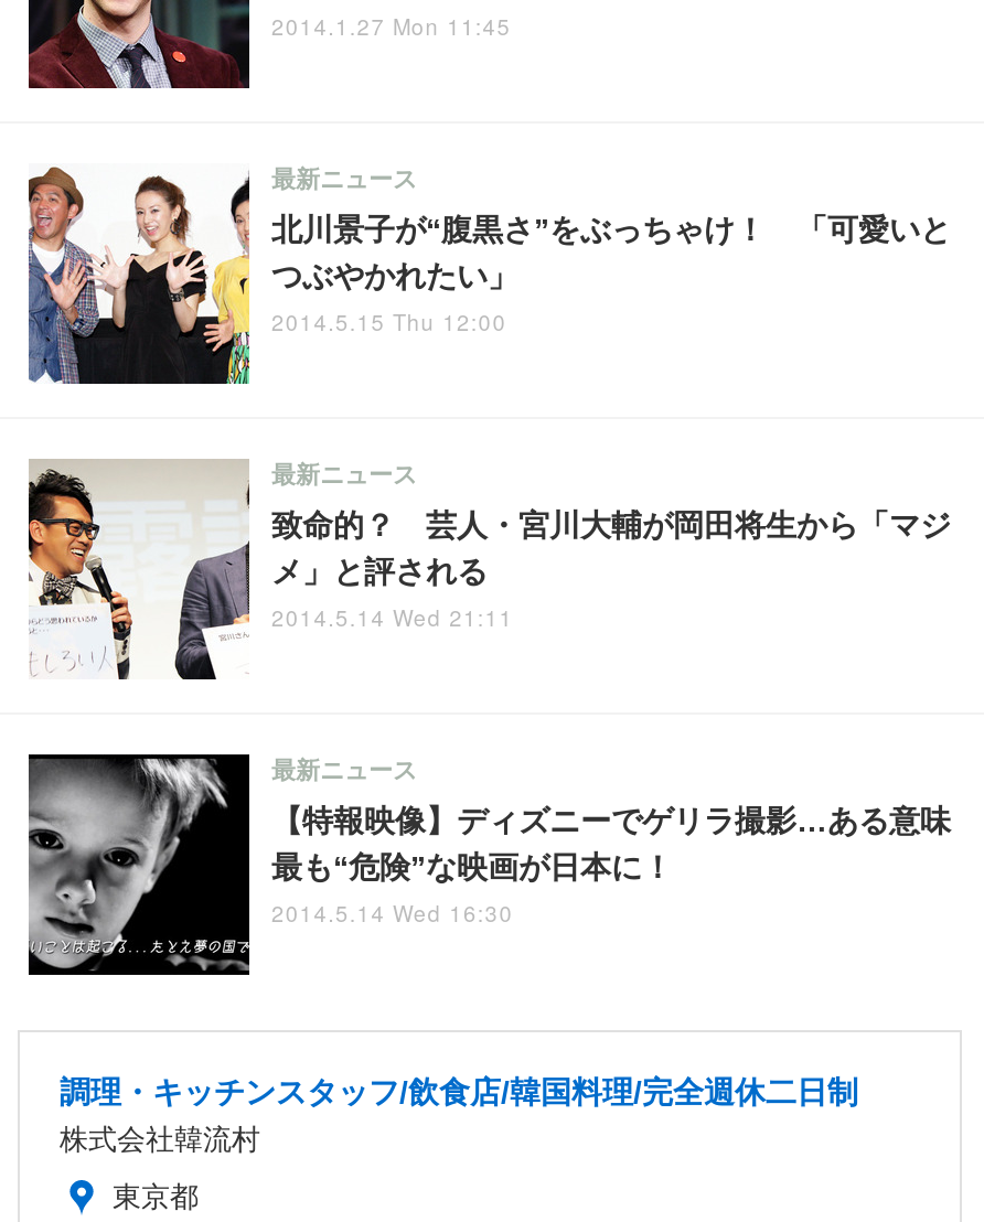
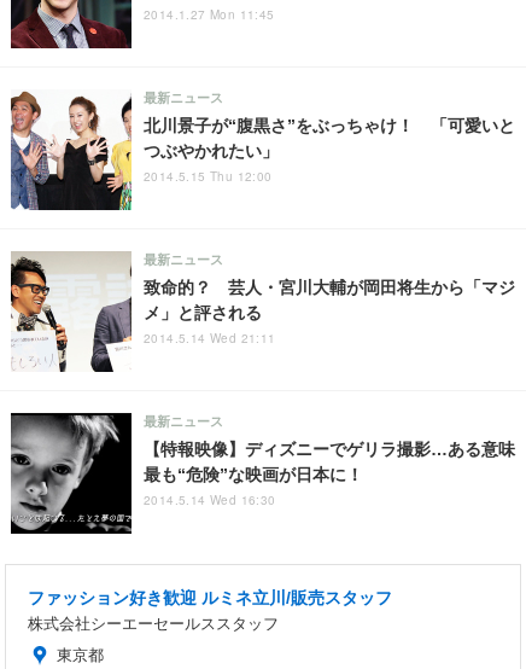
- 調理・キッチンスタッフ/飲食店/韓国料理/完全週休二日制
- 株式会社韓流村
+ ファッション好き歓迎 ルミネ立川/販売スタッフ
+ 株式会社シーエーセールススタッフ
